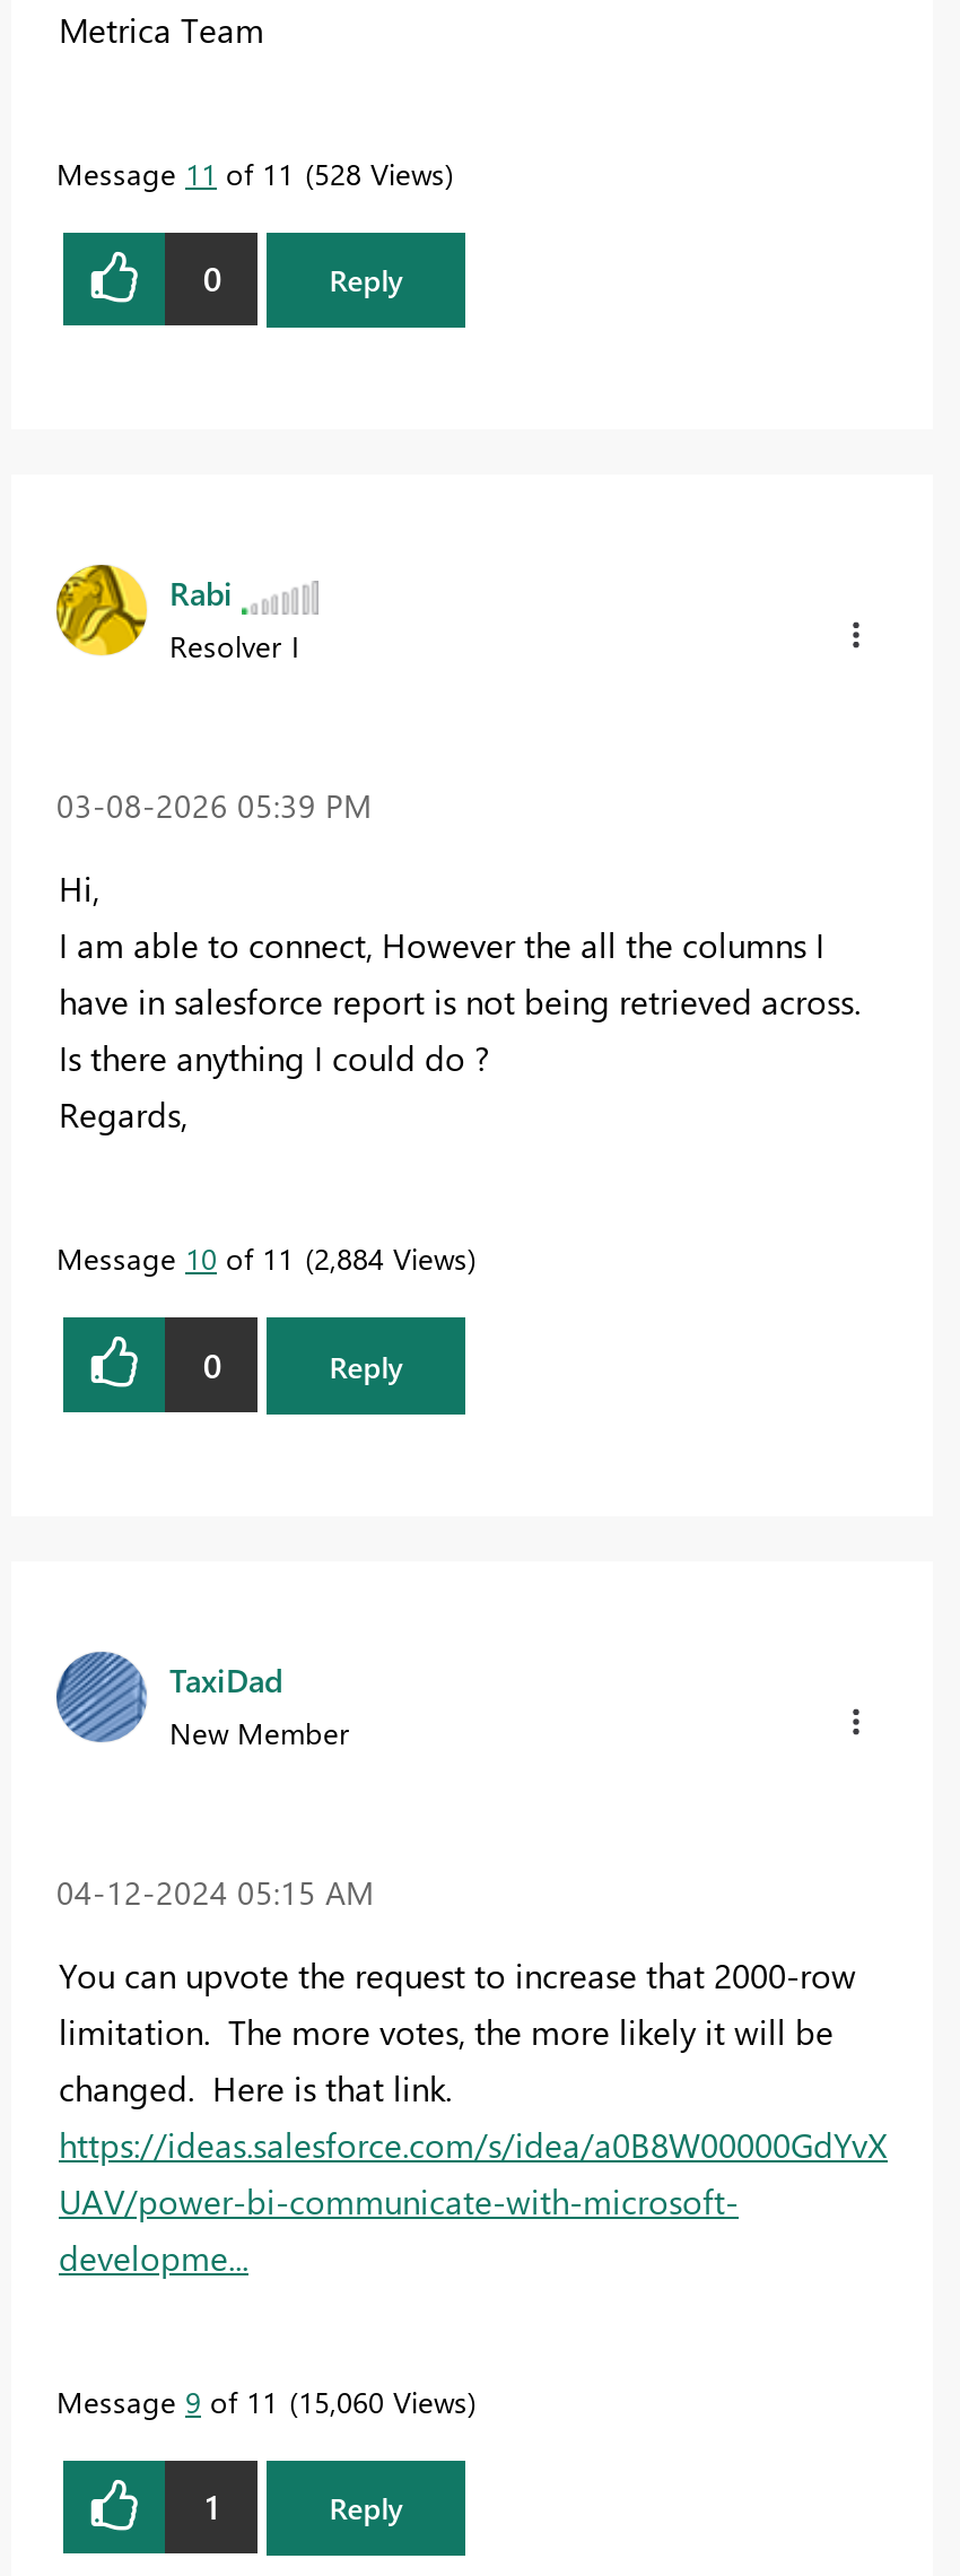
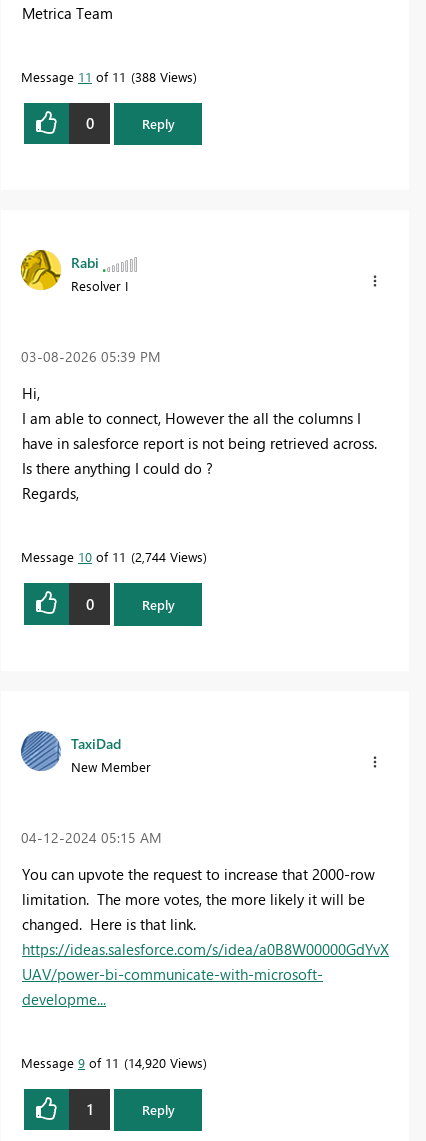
- Message 11 of 11 528 Views
+ Message 11 of 11 388 Views

- Message 10 of 11 2,884 Views
+ Message 10 of 11 2,744 Views

- Message 9 of 11 15,060 Views
+ Message 9 of 11 14,920 Views
